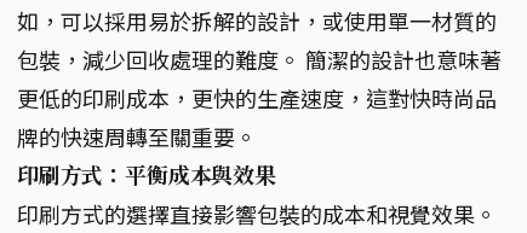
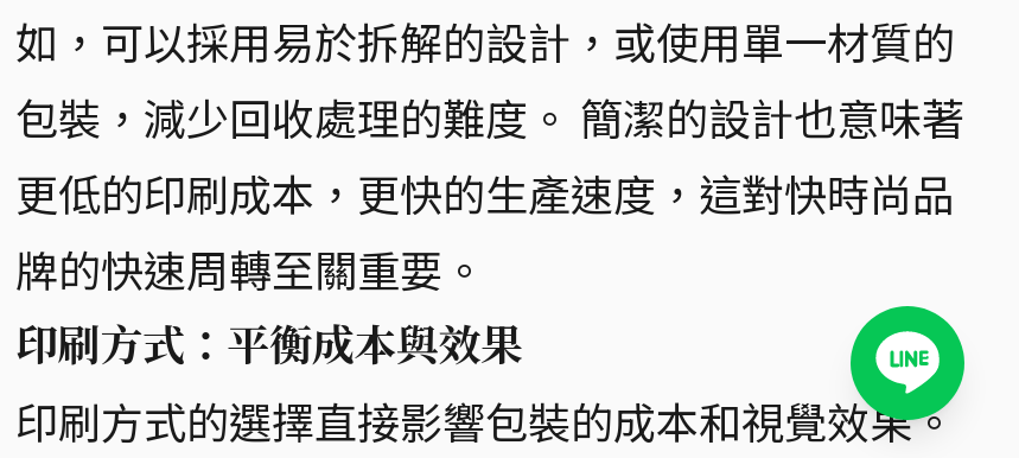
+ [image]
